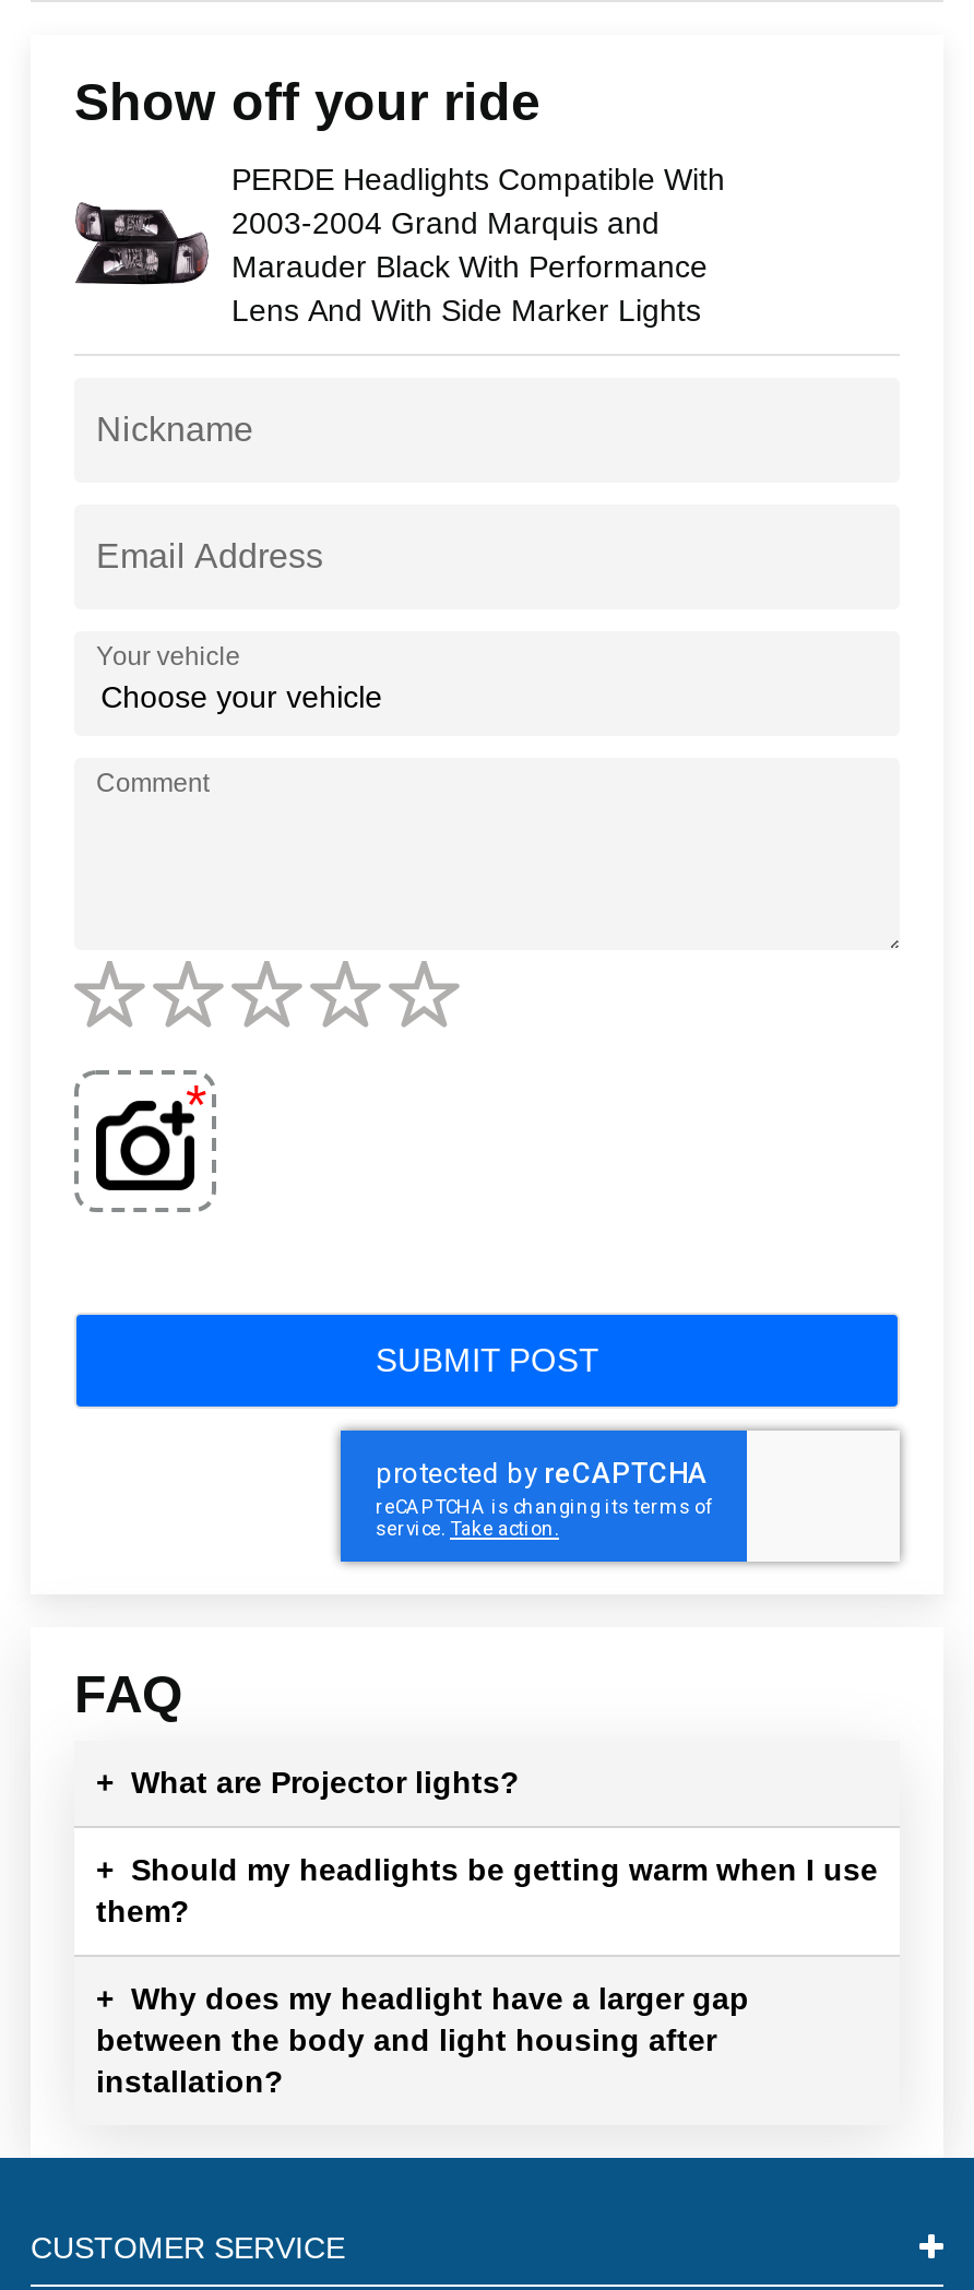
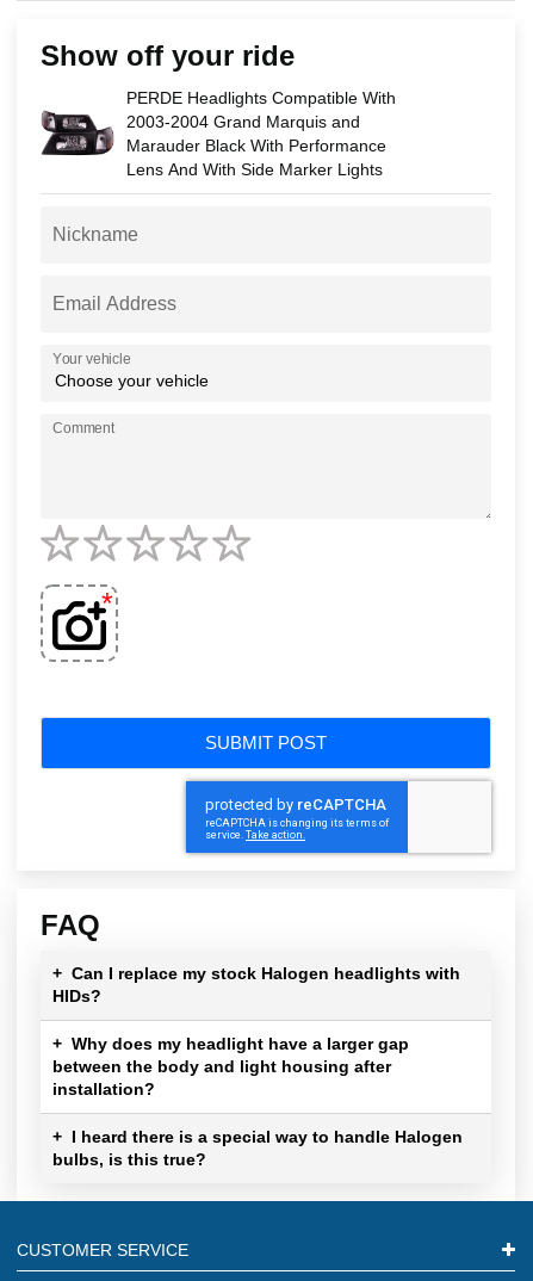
- + What are Projector lights?
- + Should my headlights be getting warm when I use
- them?
+ + Can I replace my stock Halogen headlights with
+ HIDs?

moved up: + Why does my headlight have a larger gap | between the body and light housing after | installation?

+ + I heard there is a special way to handle Halogen
+ bulbs, is this true?
